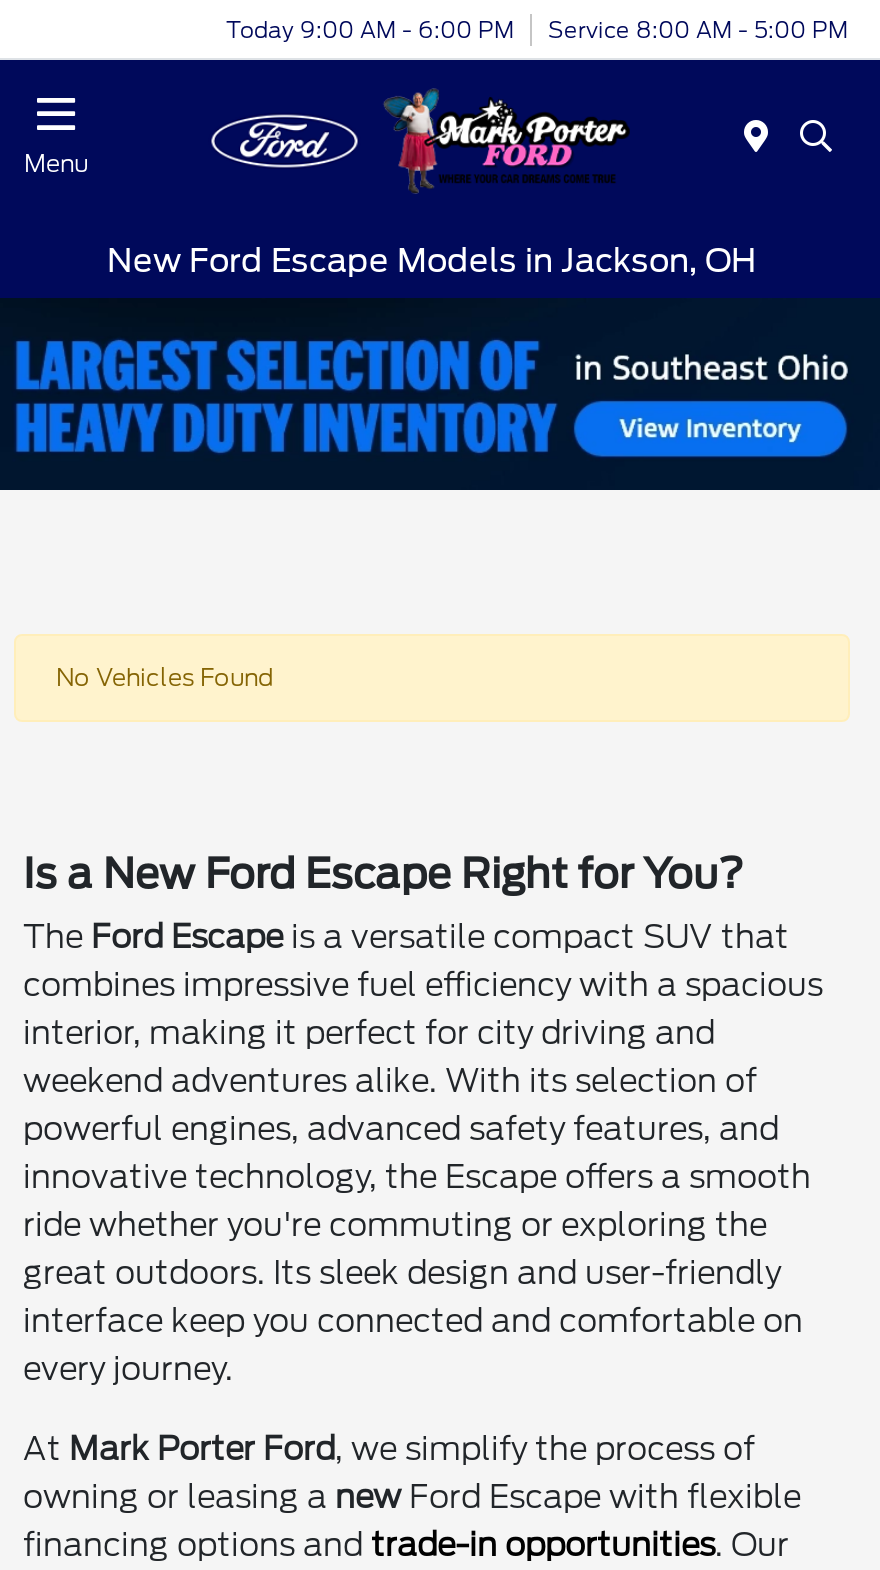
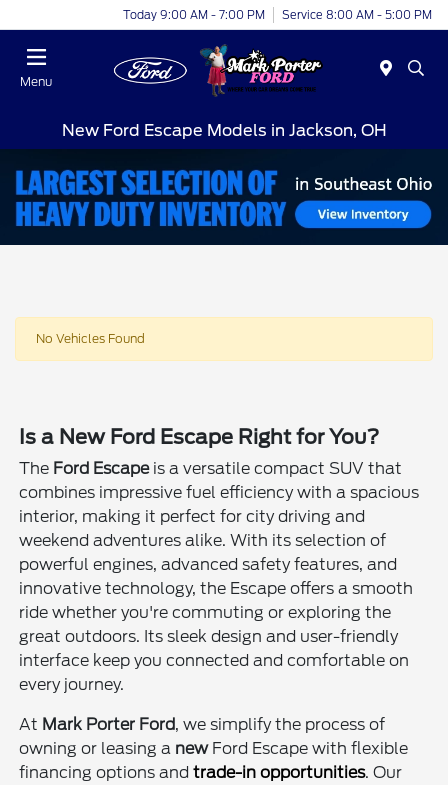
- Today 9:00 AM - 6:00 PM Service 8:00 AM - 5:00 PM
+ Today 9:00 AM - 7:00 PM Service 8:00 AM - 5:00 PM
